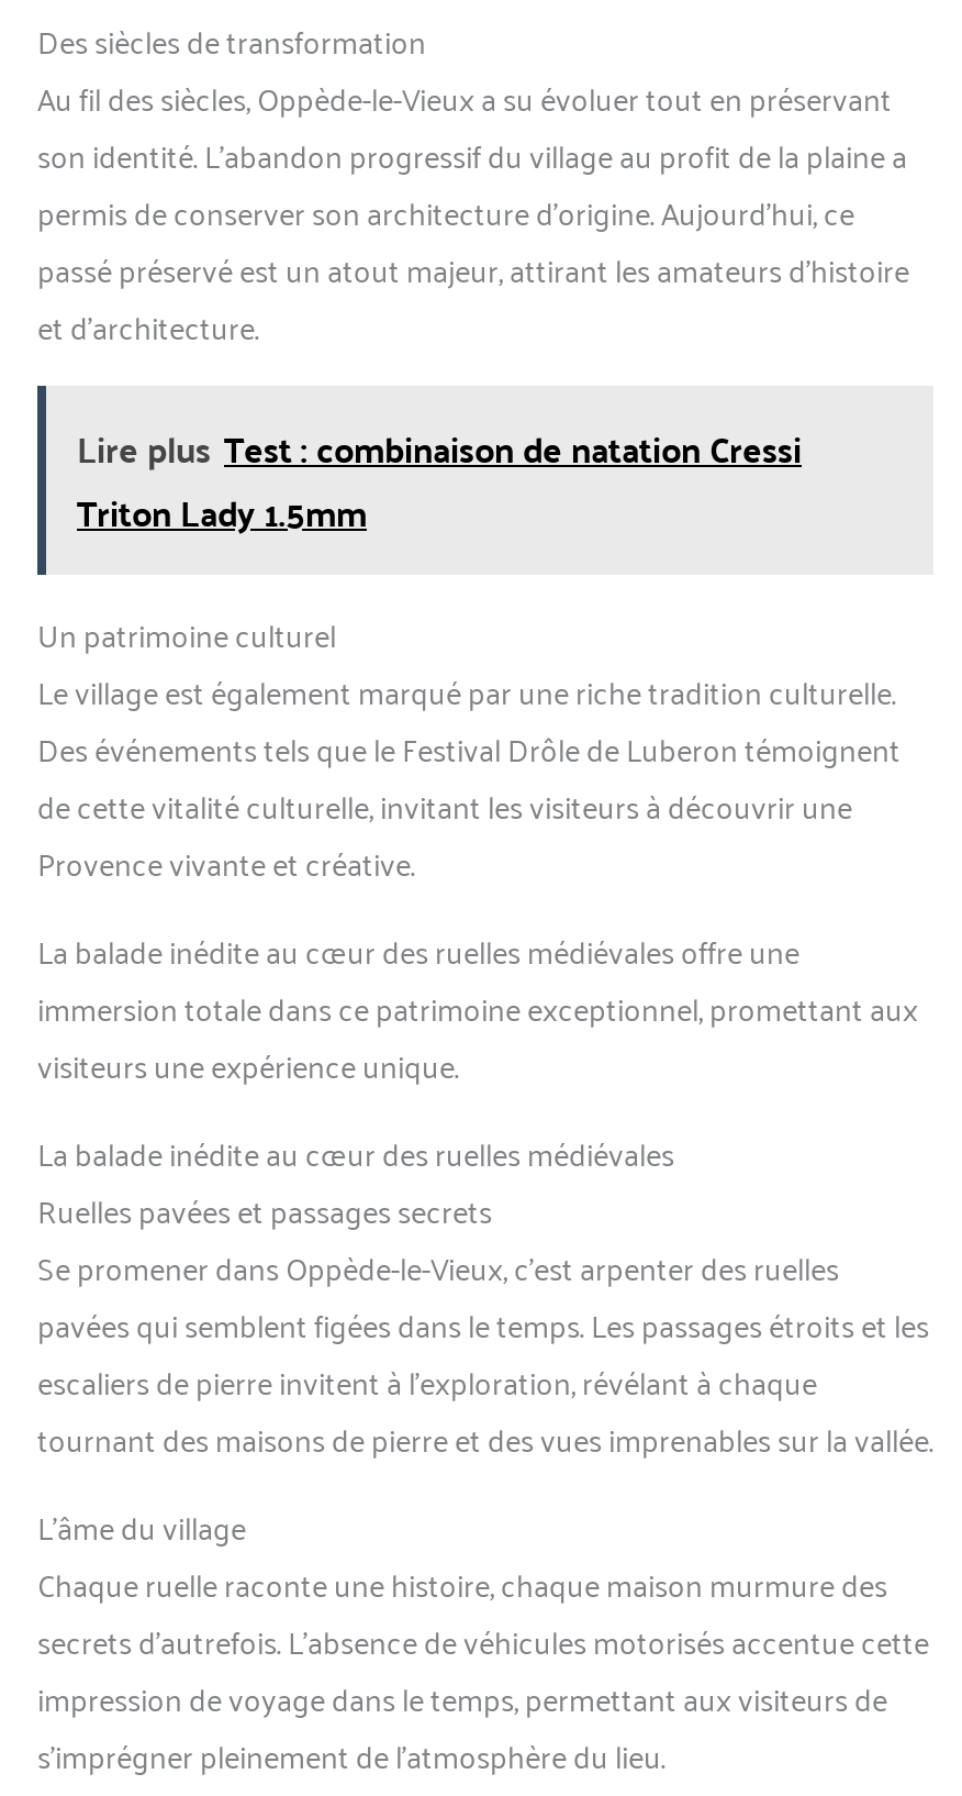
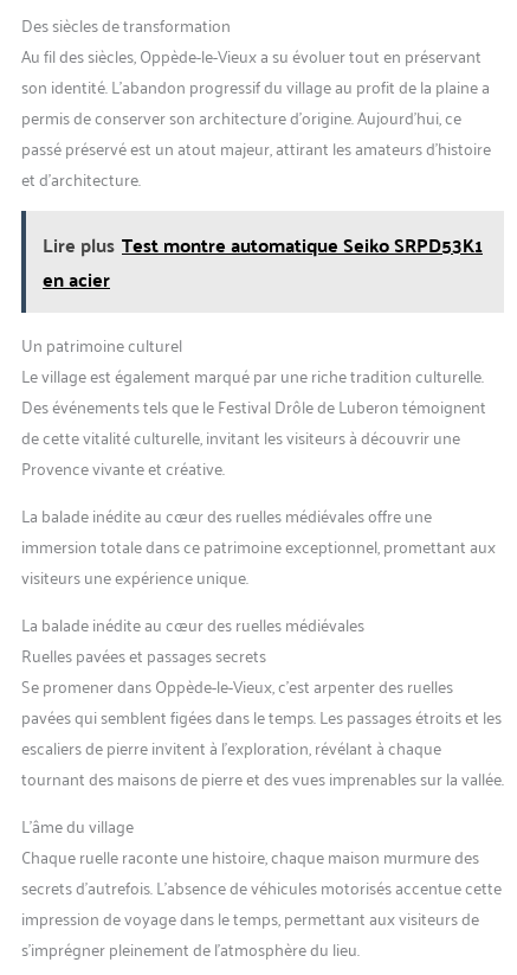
- Lire plus Test : combinaison de natation Cressi
- Triton Lady 1.5mm
+ Lire plus Test montre automatique Seiko SRPD53K1
+ en acier
